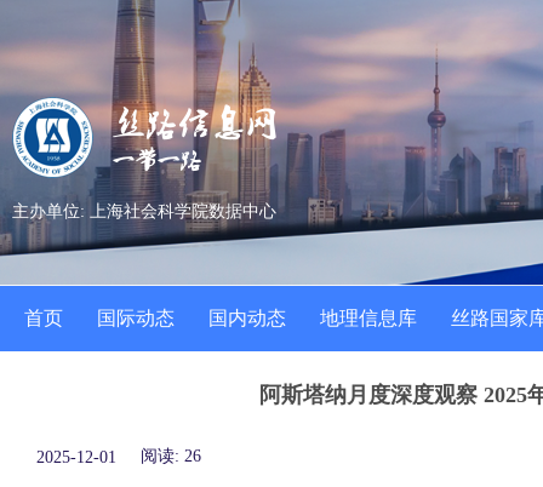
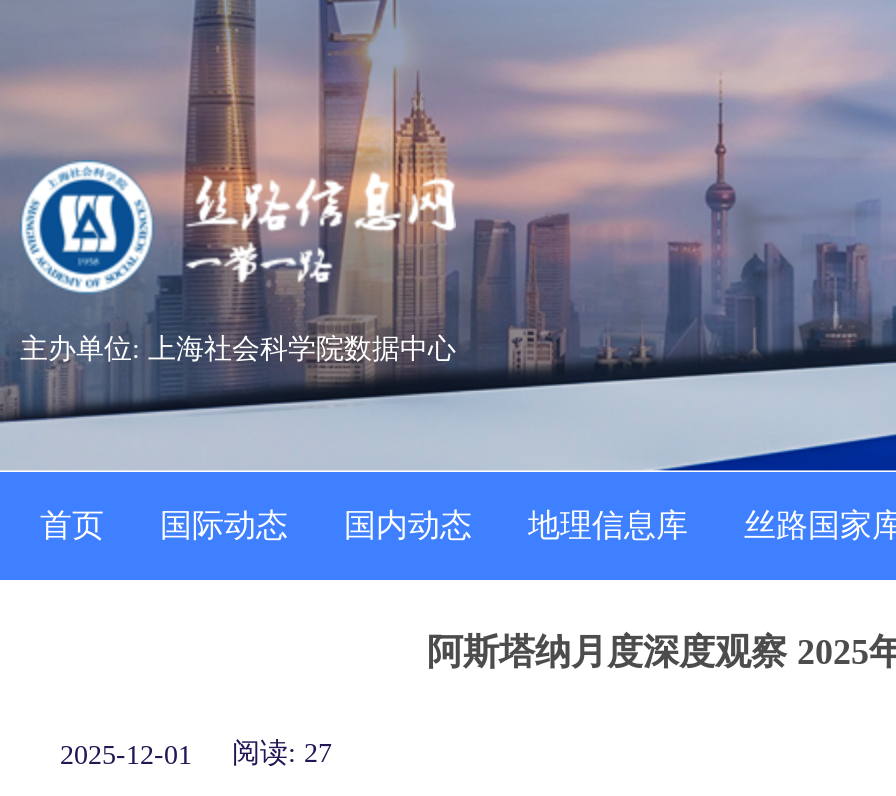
- 2025-12-01 阅读: 26
+ 2025-12-01 阅读: 27
